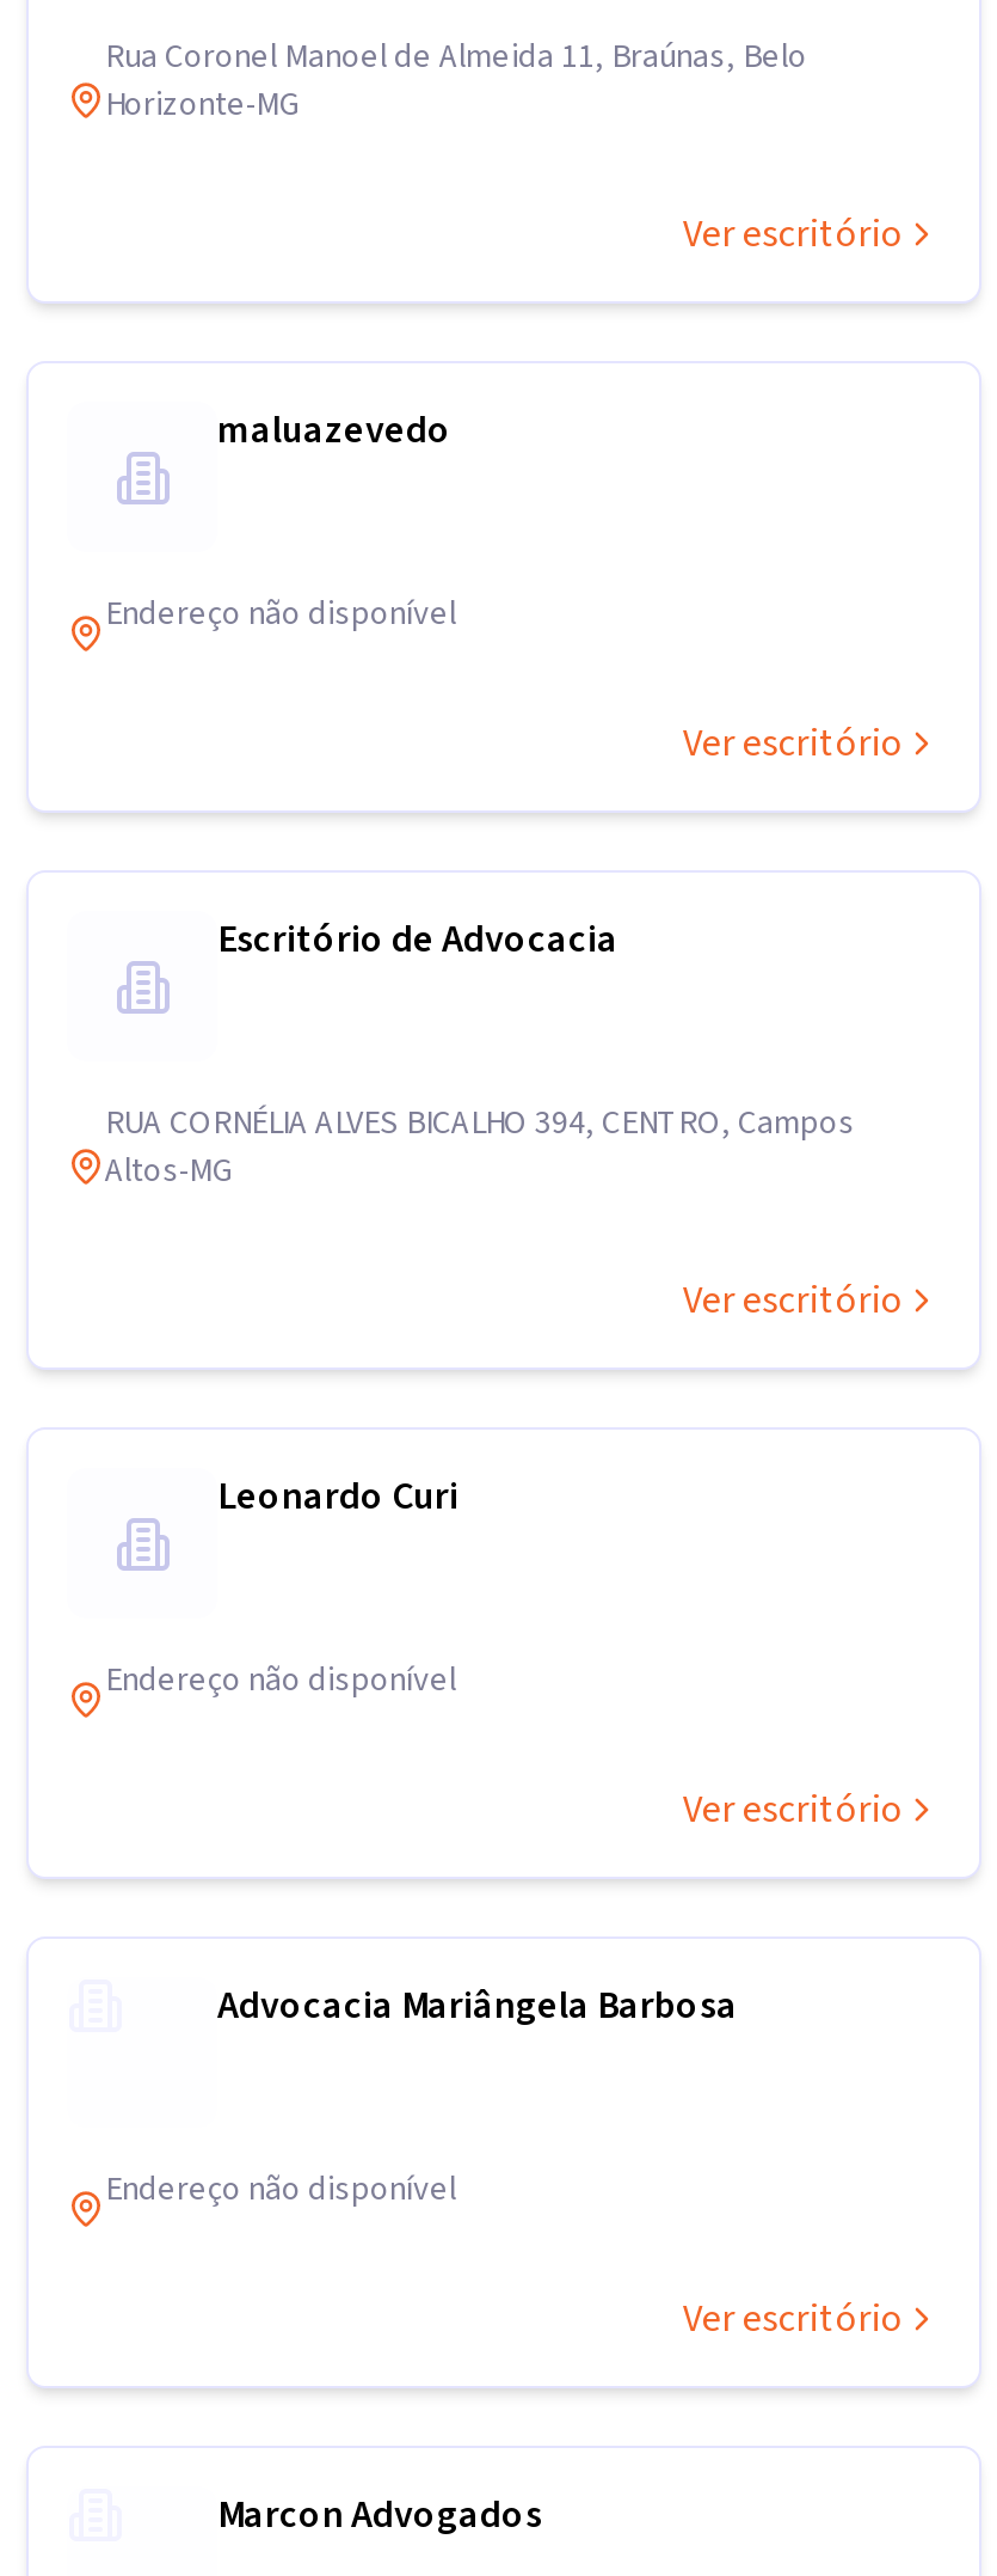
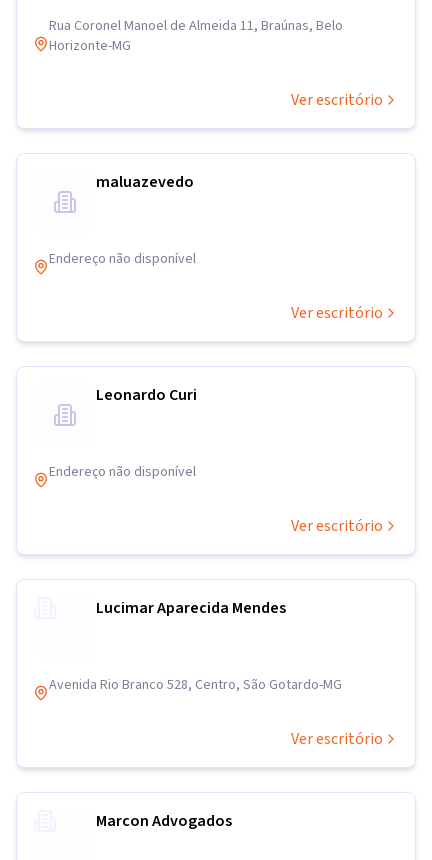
- Escritório de Advocacia

- RUA CORNÉLIA ALVES BICALHO 394, CENTRO, Campos
- Altos-MG
- Ver escritório

- Advocacia Mariângela Barbosa
+ Lucimar Aparecida Mendes

- Endereço não disponível
+ Avenida Rio Branco 528, Centro, São Gotardo-MG
